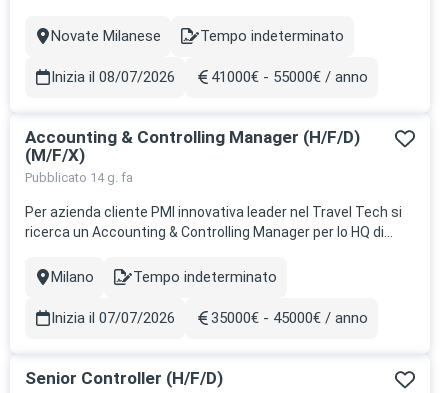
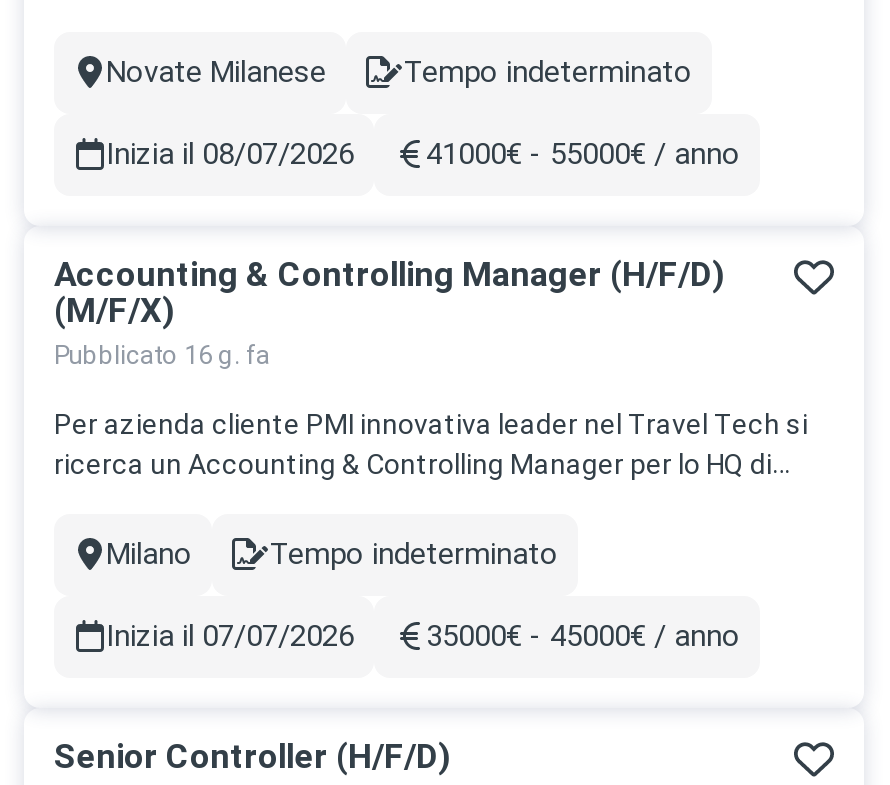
- Pubblicato 14 g. fa
+ Pubblicato 16 g. fa
